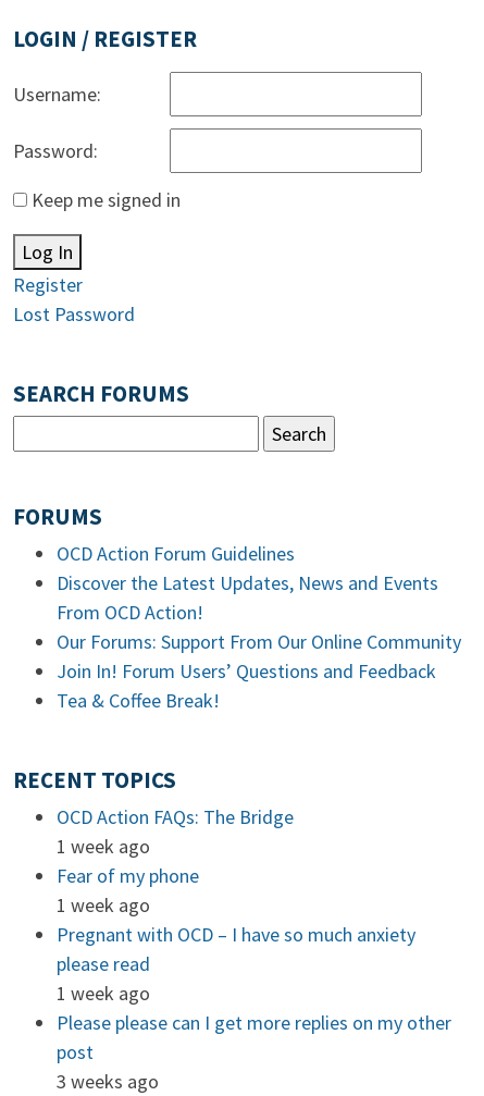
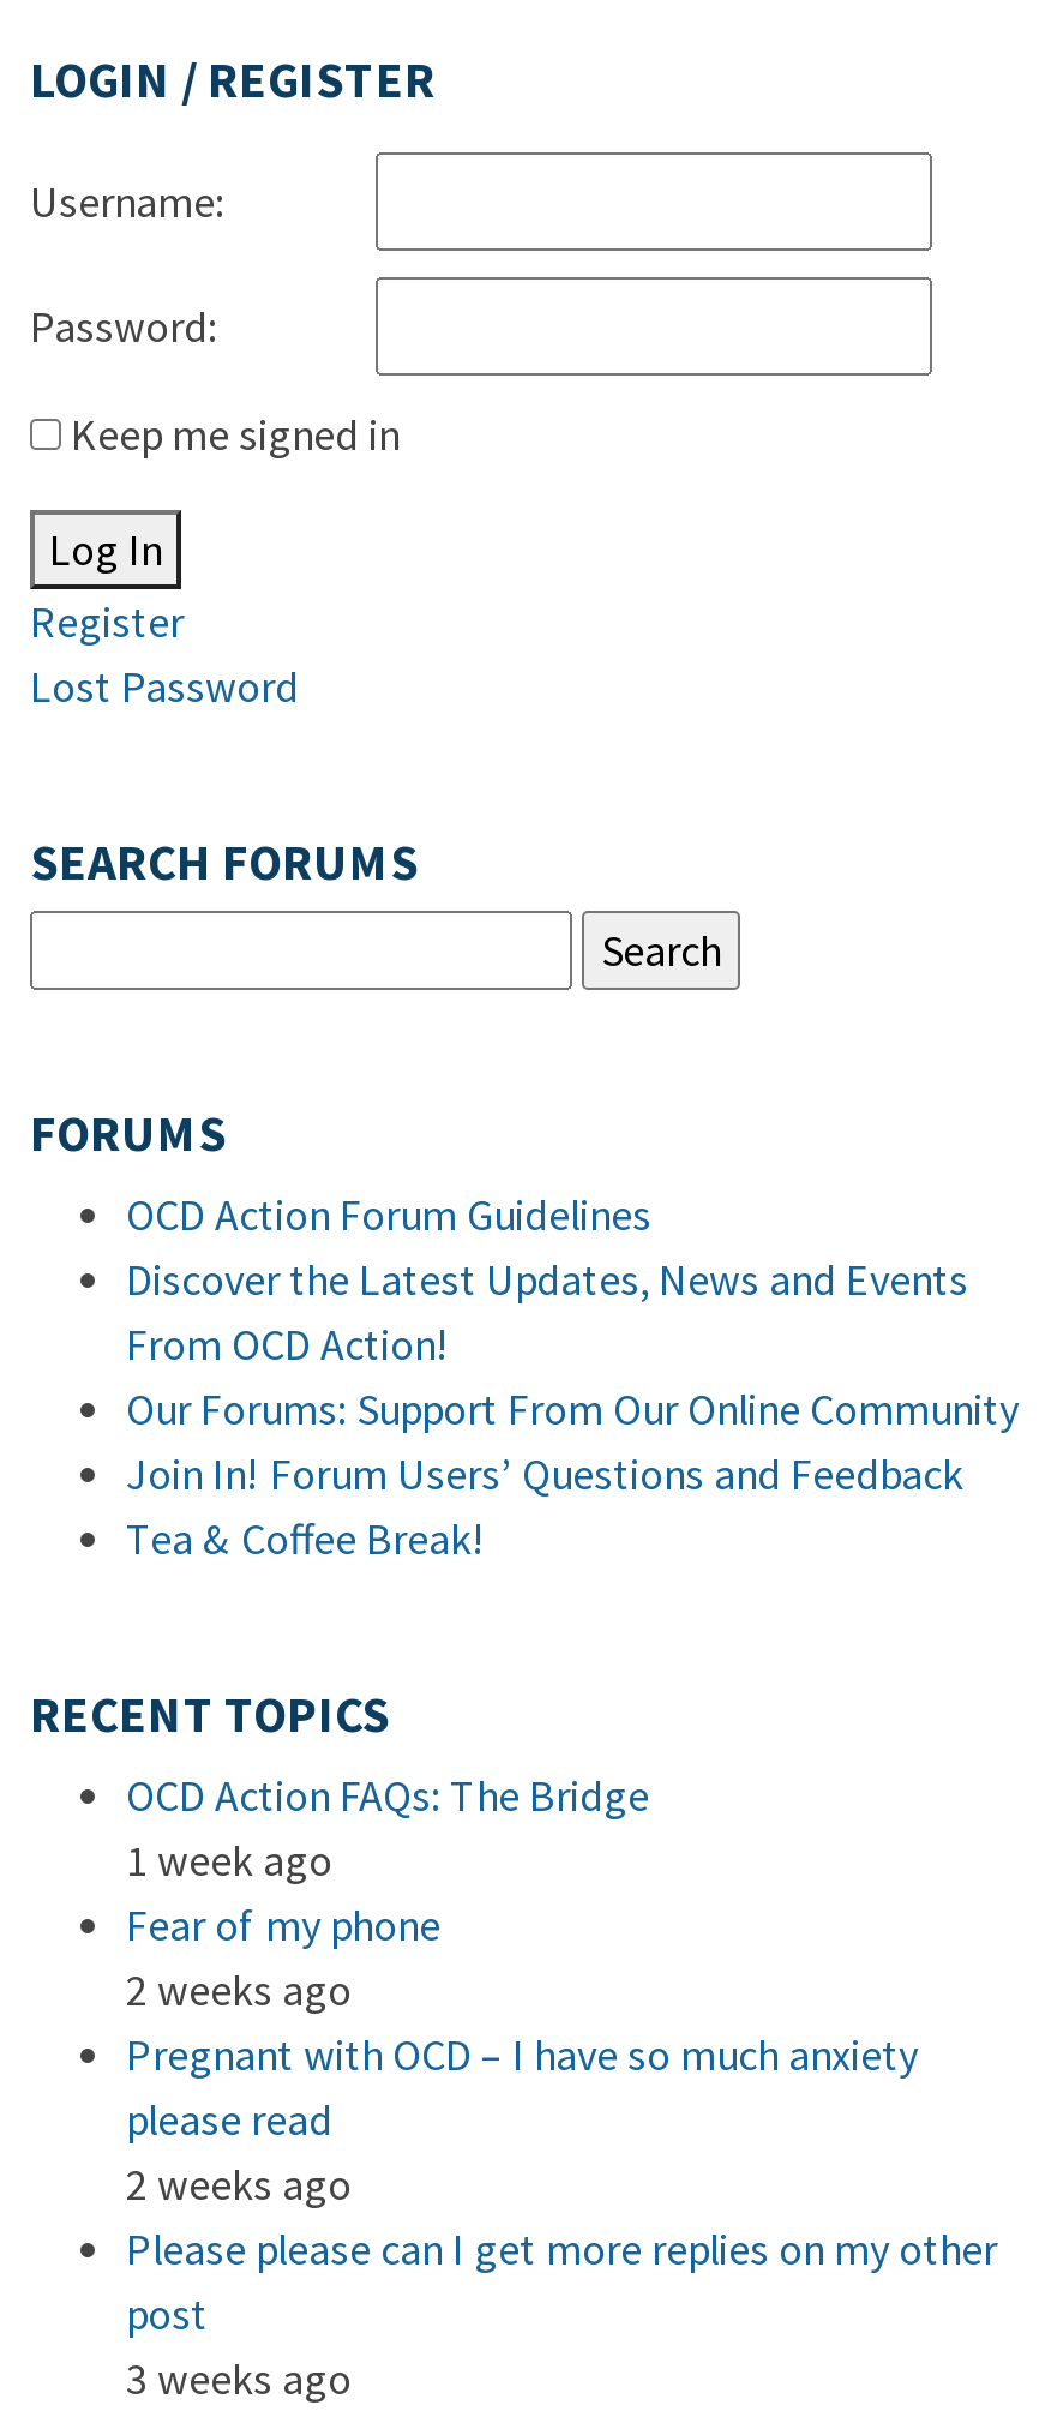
- 1 week ago
+ 2 weeks ago

- 1 week ago
+ 2 weeks ago
